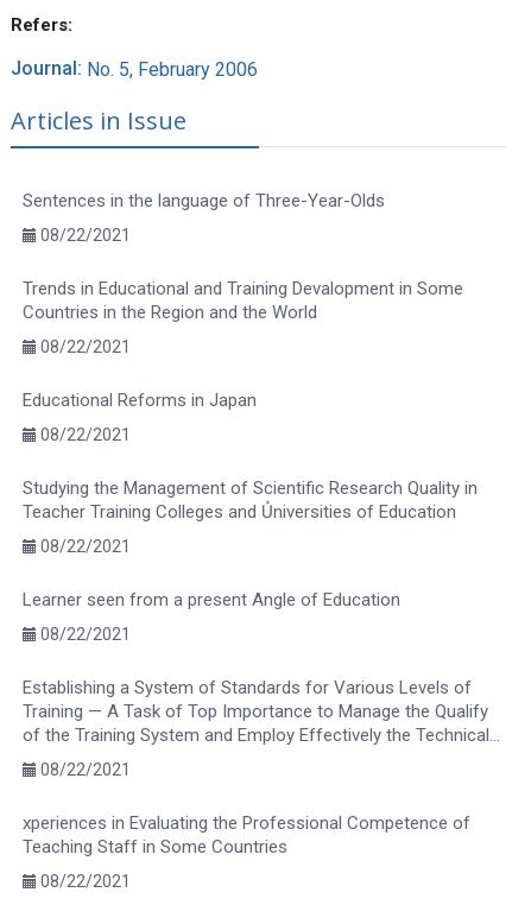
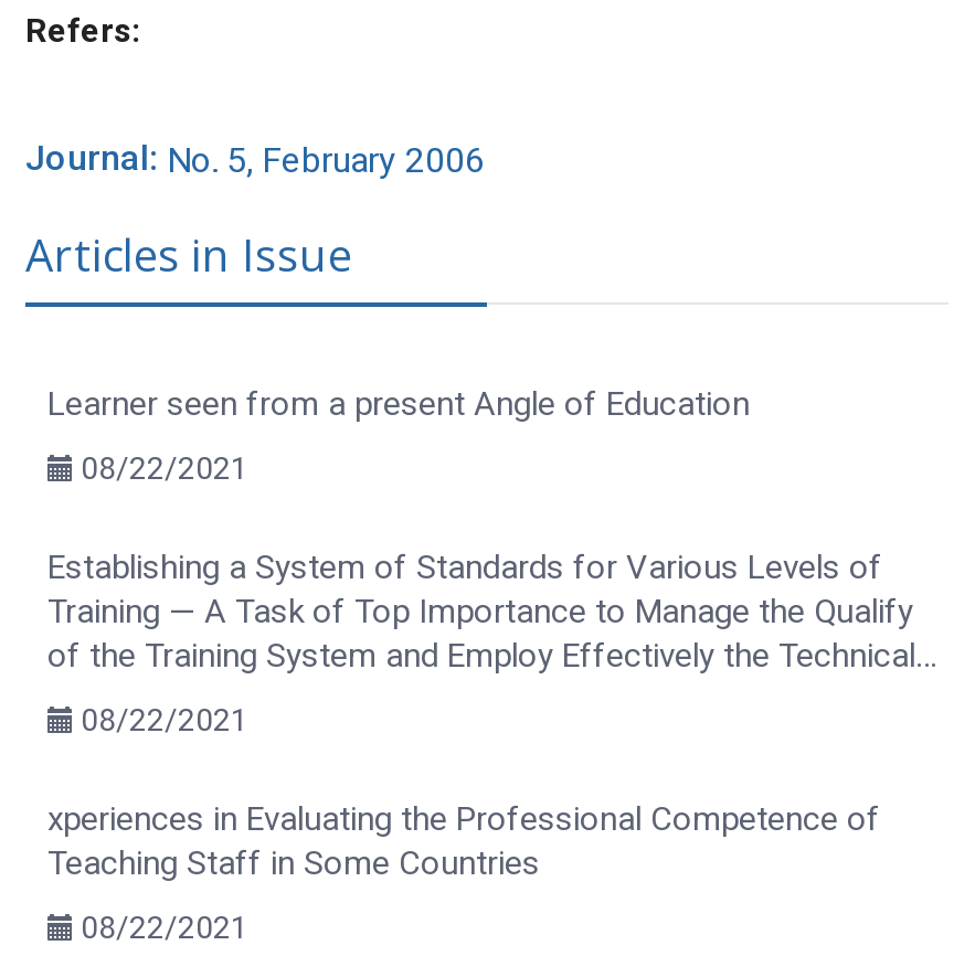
moved down: Journal: No. 5, February 2006 | Articles in Issue

- Sentences in the language of Three-Year-Olds
- 08/22/2021
- Trends in Educational and Training Devalopment in Some
- Countries in the Region and the World
- 08/22/2021
- Educational Reforms in Japan
- 08/22/2021
- Studying the Management of Scientific Research Quality in
- Teacher Training Colleges and Ủniversities of Education
- 08/22/2021
